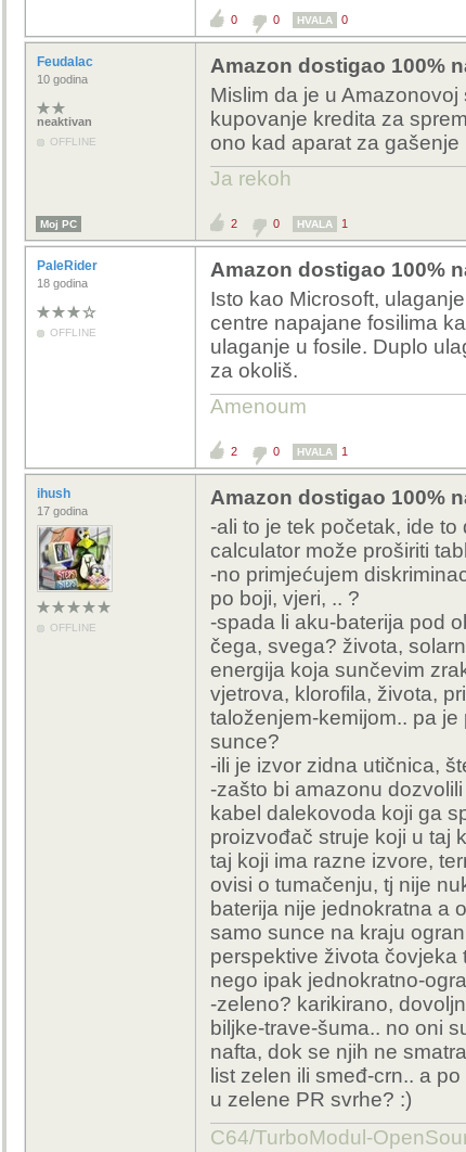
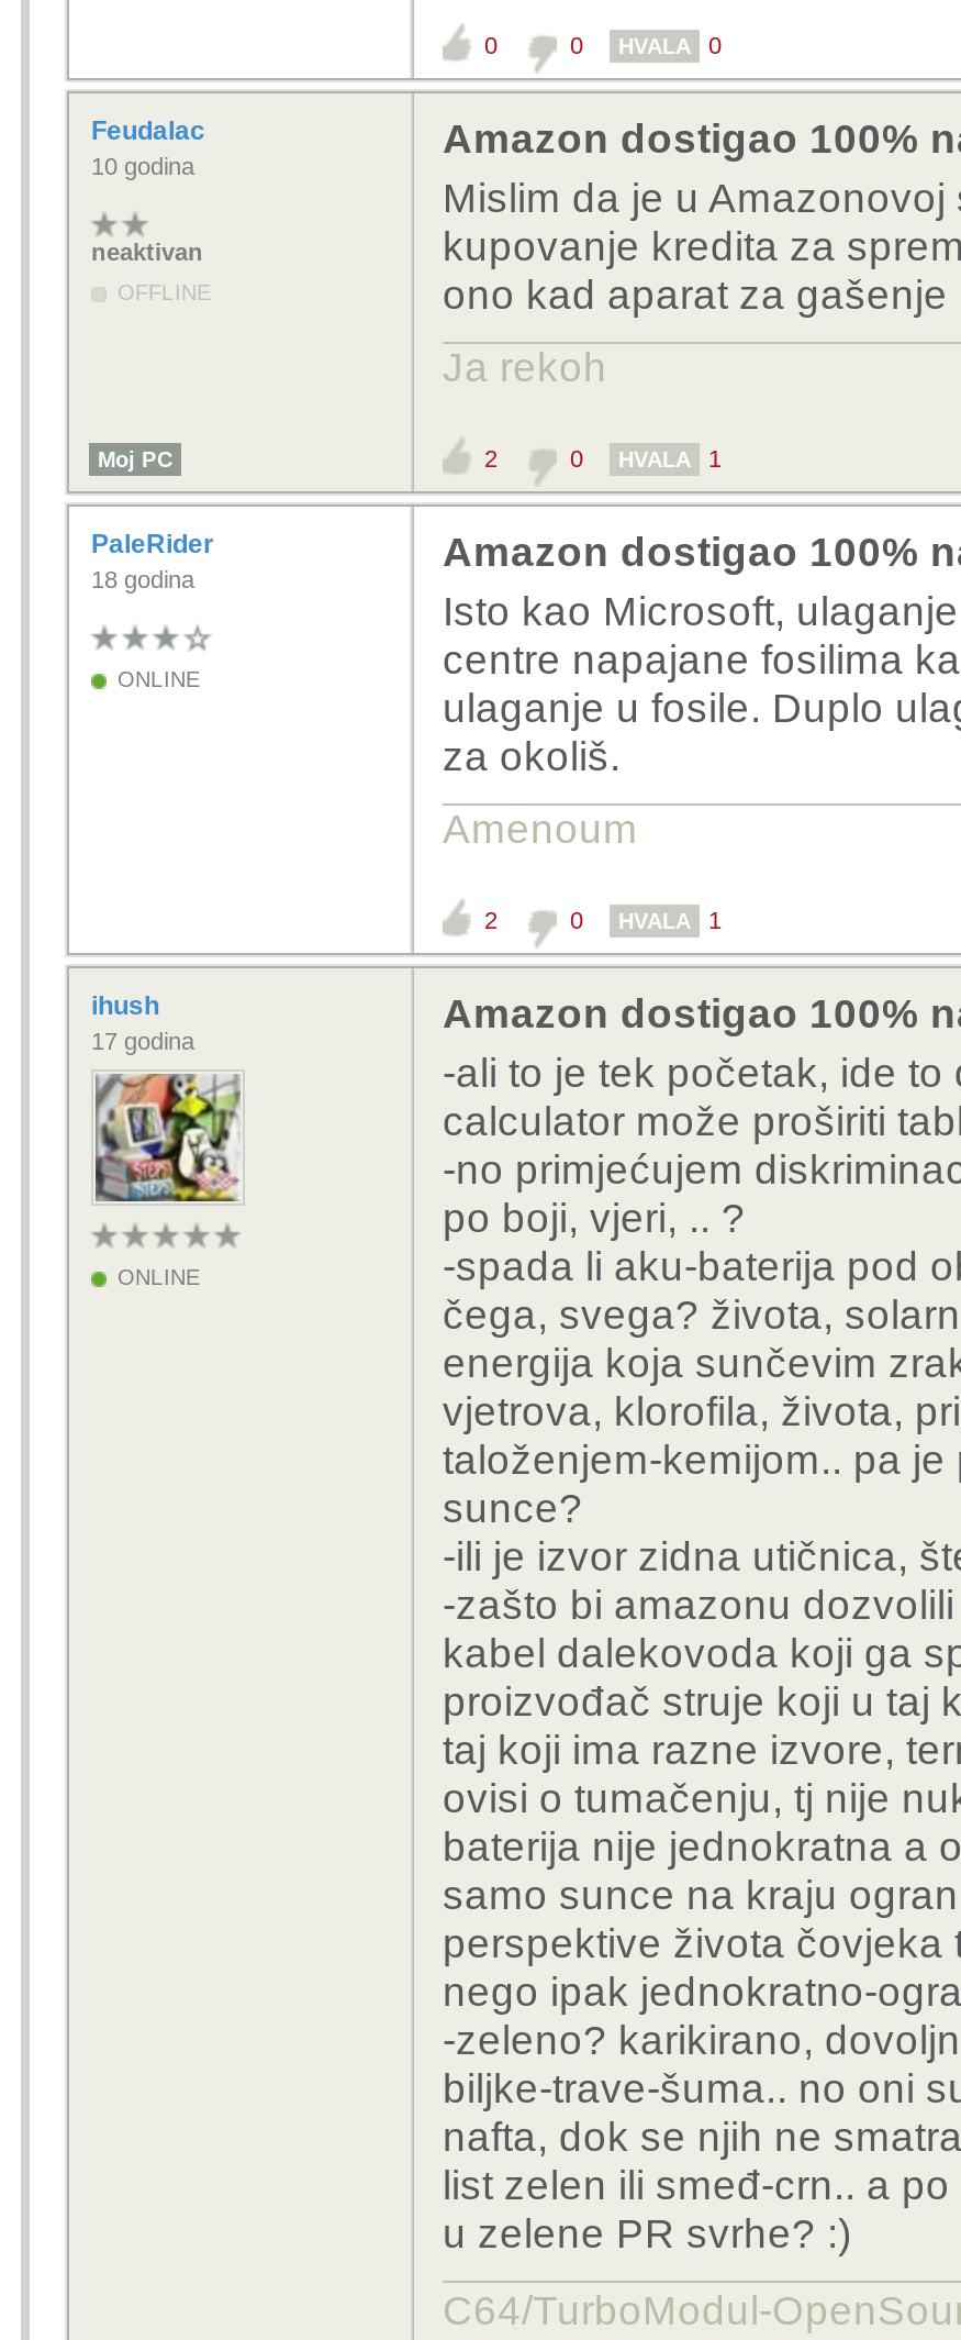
- OFFLINE
+ ONLINE

- OFFLINE
+ ONLINE
